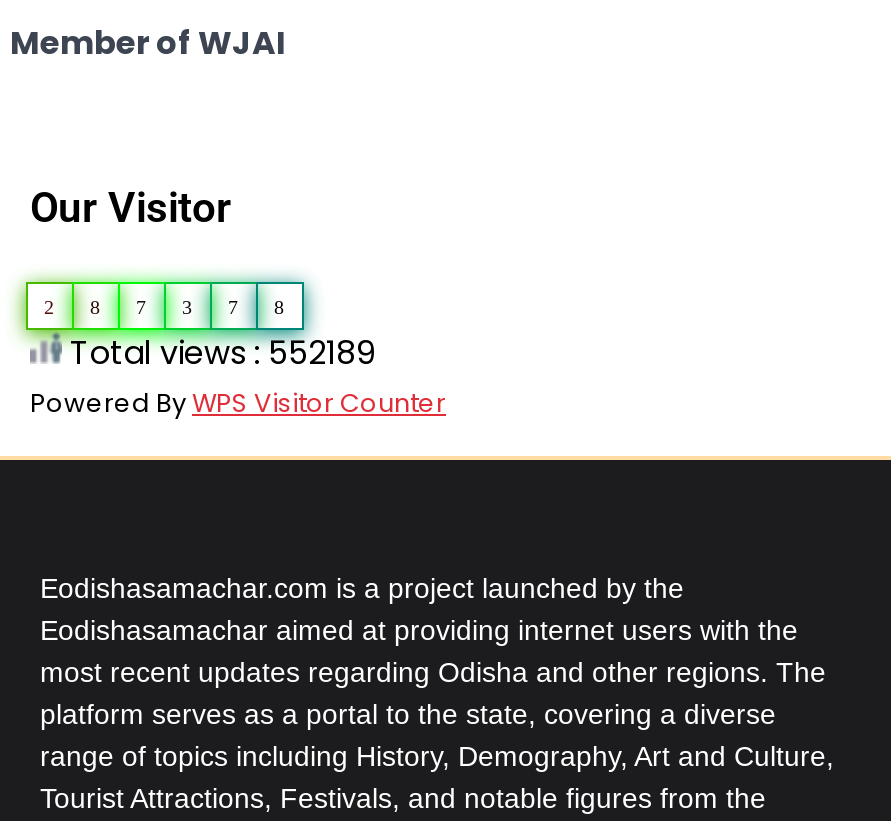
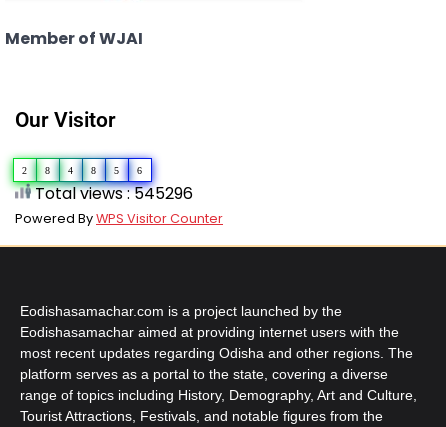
- 7
- 3
- 7
+ 4

- Total views : 552189
+ 5
+ 6
+ Total views : 545296
